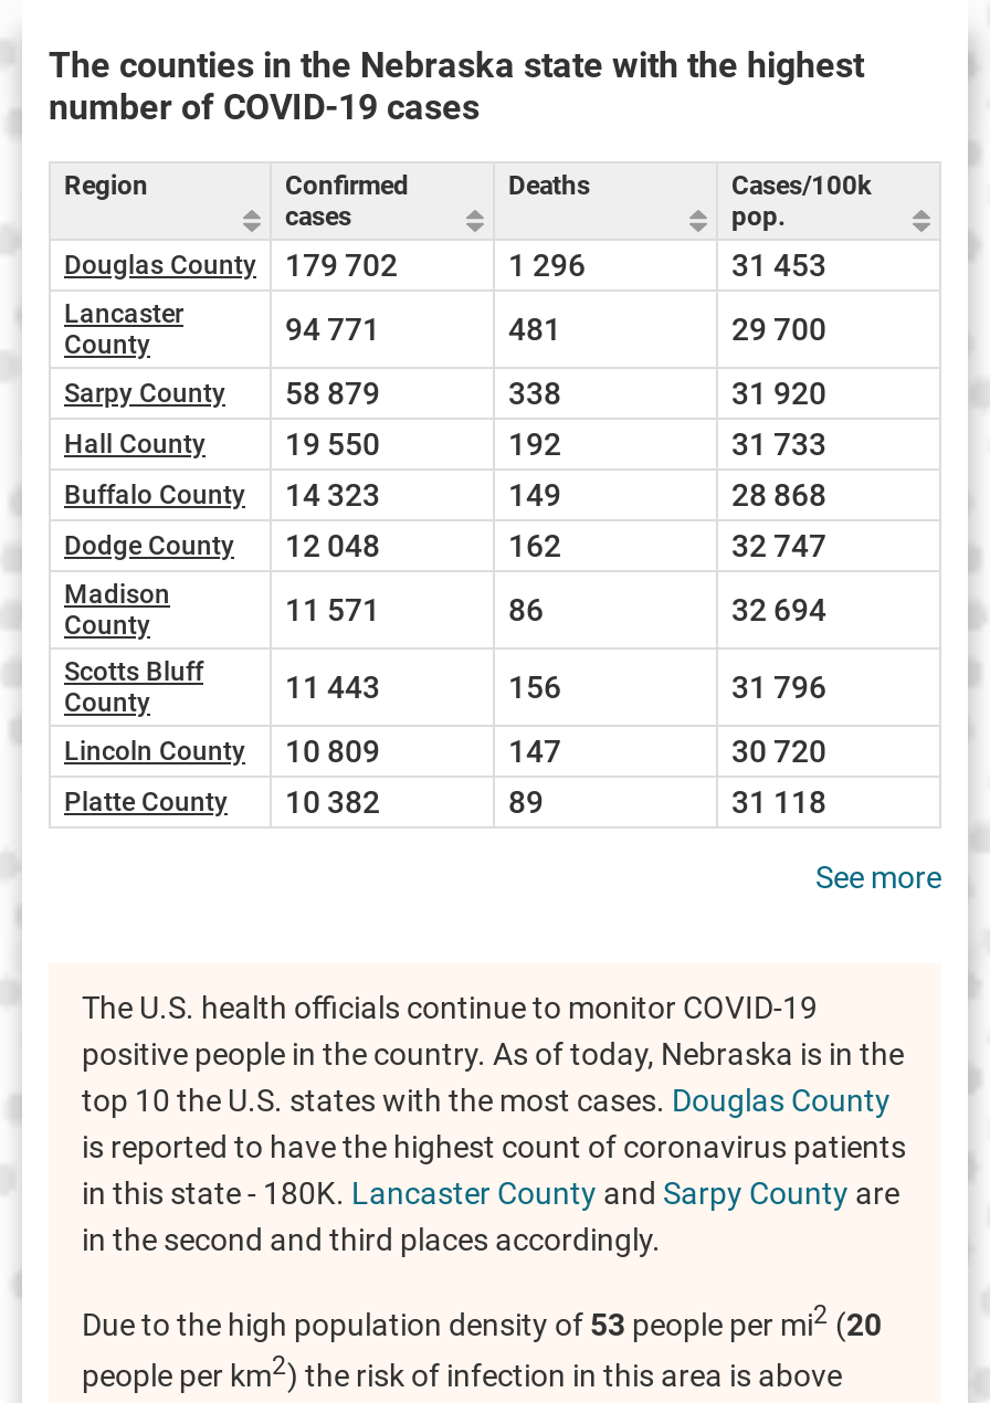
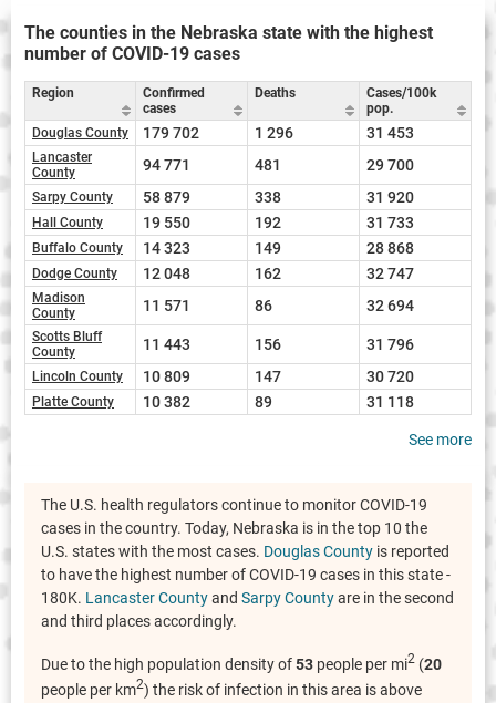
- The U.S. health officials continue to monitor COVID-19
- positive people in the country. As of today, Nebraska is in the
- top 10 the U.S. states with the most cases. Douglas County
- is reported to have the highest count of coronavirus patients
- in this state - 180K. Lancaster County and Sarpy County are
- in the second and third places accordingly.
+ The U.S. health regulators continue to monitor COVID-19
+ cases in the country. Today, Nebraska is in the top 10 the
+ U.S. states with the most cases. Douglas County is reported
+ to have the highest number of COVID-19 cases in this state -
+ 180K. Lancaster County and Sarpy County are in the second
+ and third places accordingly.
